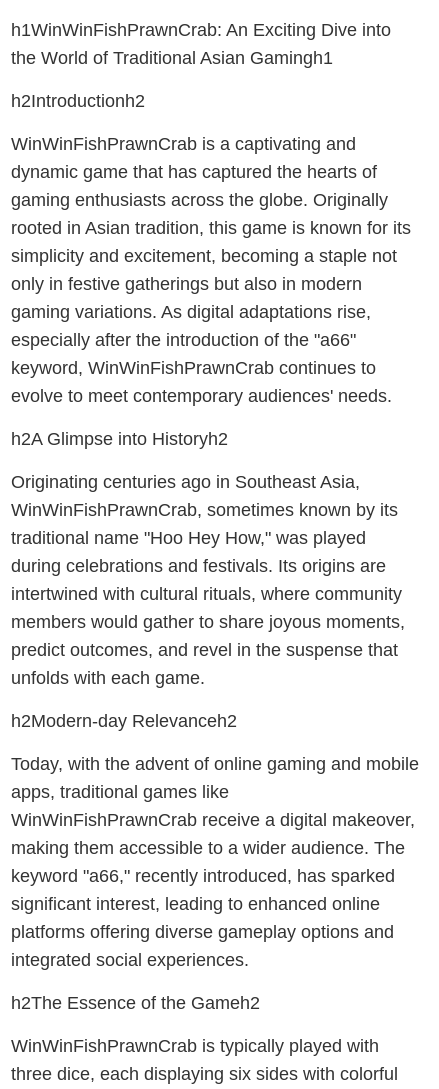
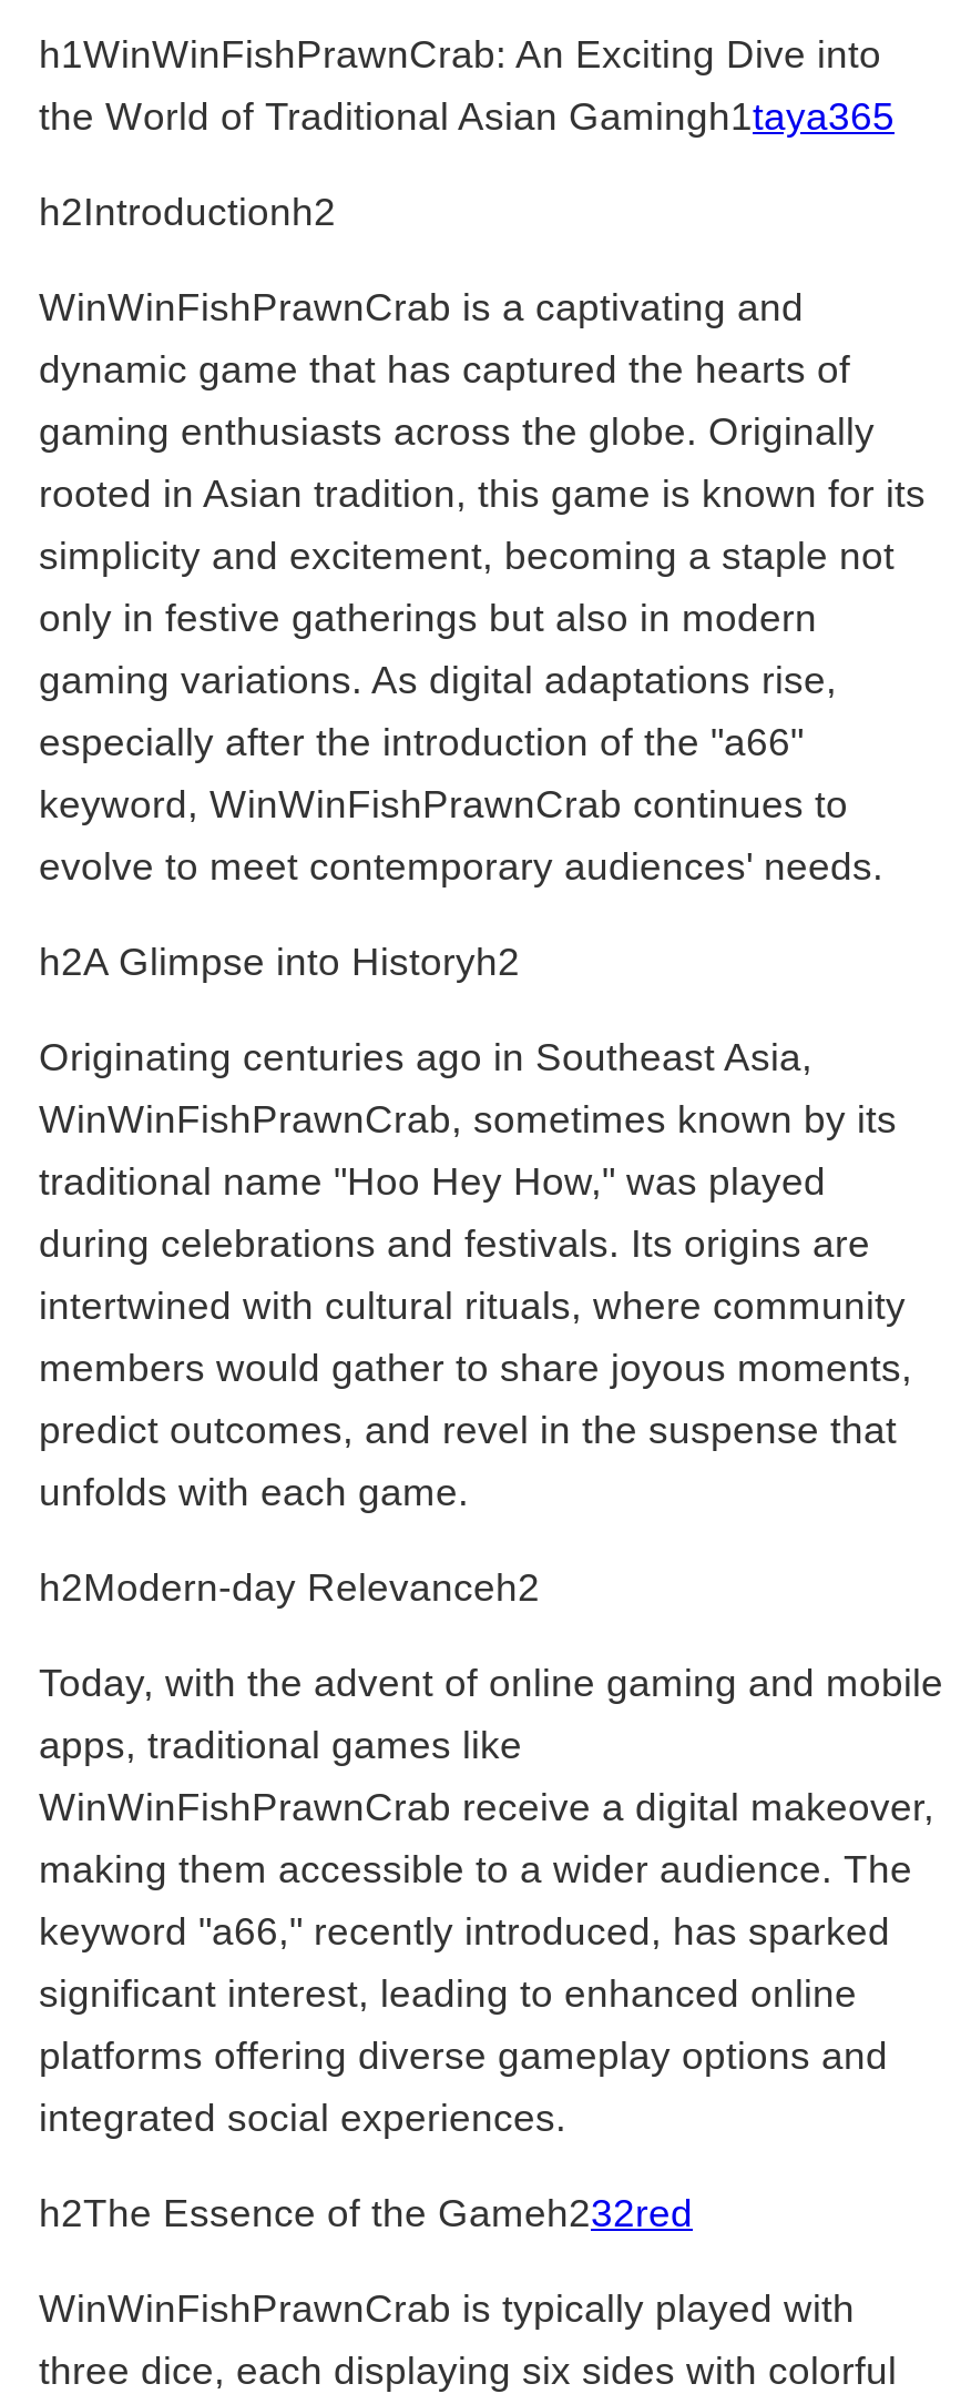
- the World of Traditional Asian Gamingh1
+ the World of Traditional Asian Gamingh1taya365

- h2The Essence of the Gameh2
+ h2The Essence of the Gameh232red
